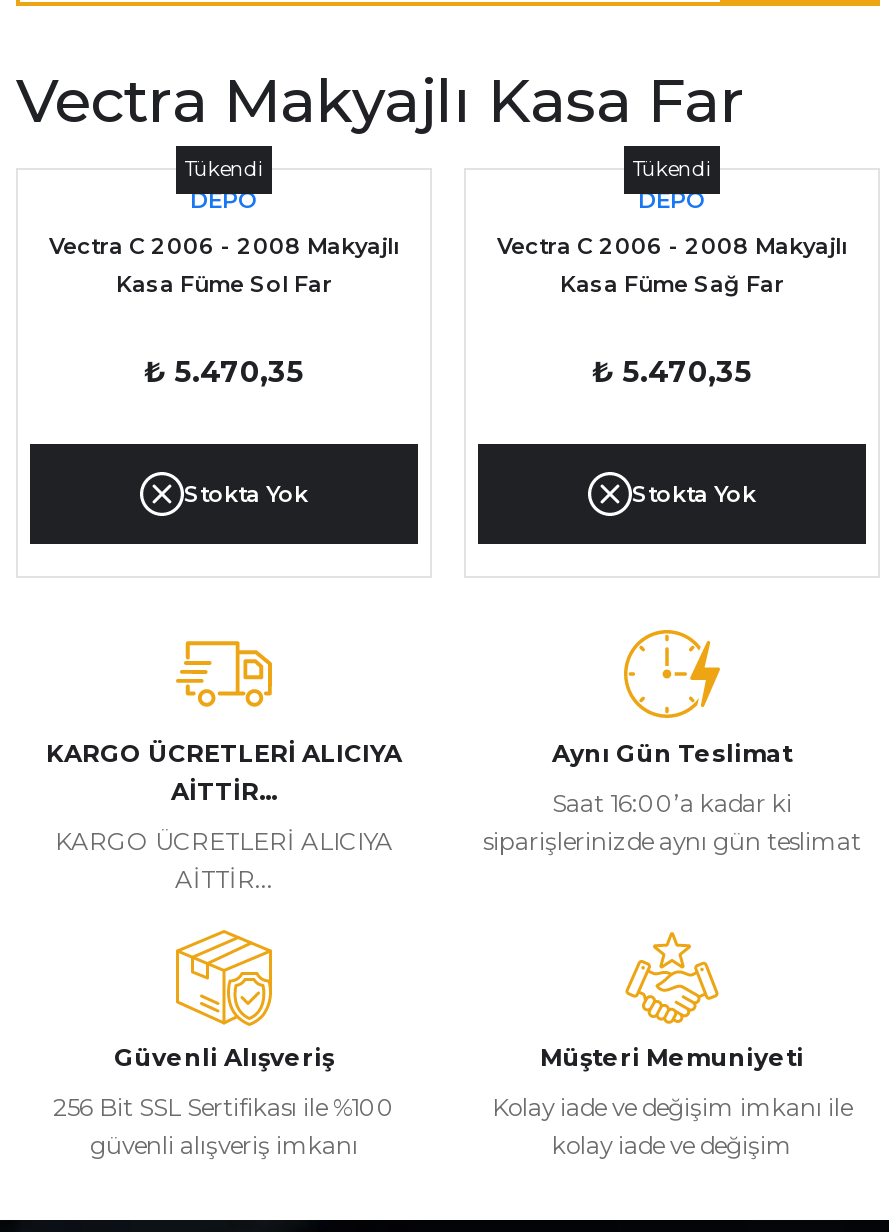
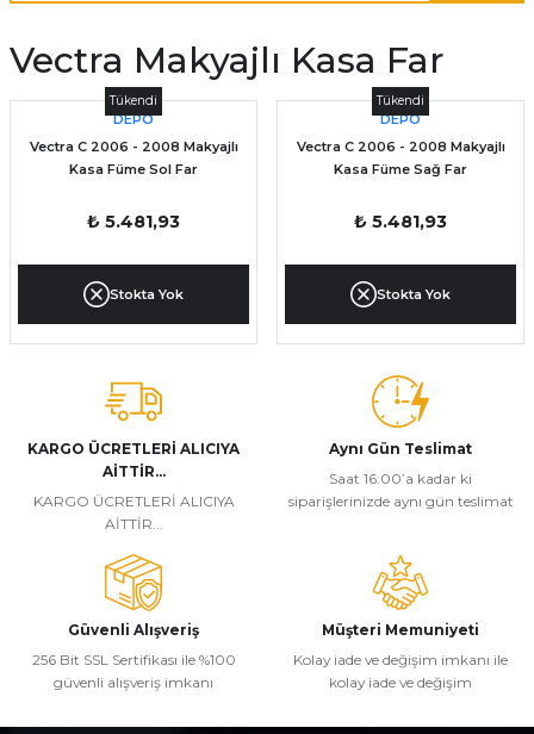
- ₺ 5.470,35
+ ₺ 5.481,93

- ₺ 5.470,35
+ ₺ 5.481,93
